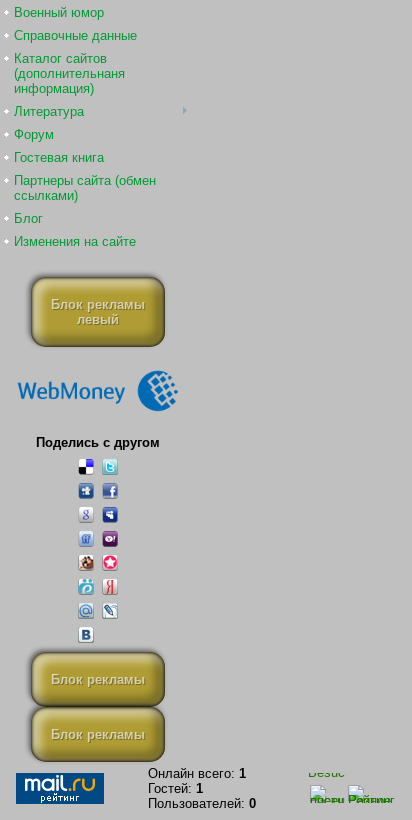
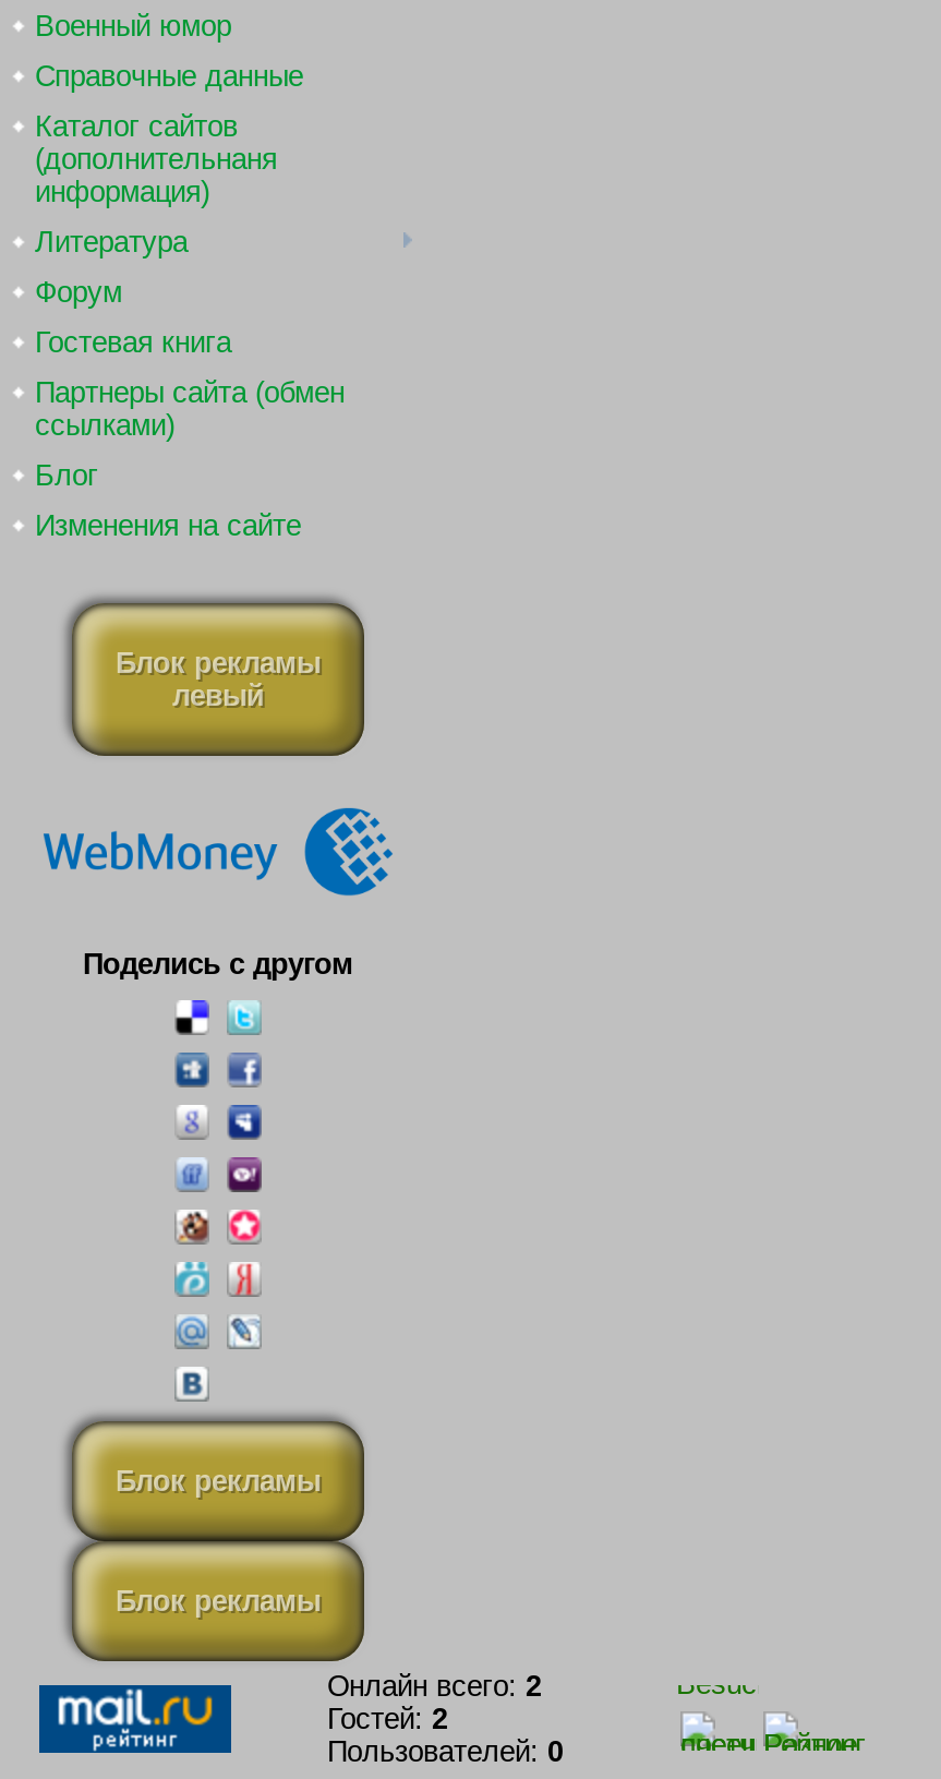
- Онлайн всего: 1
+ Онлайн всего: 2

- Гостей: 1
+ Гостей: 2
